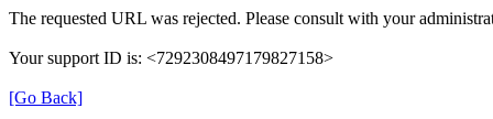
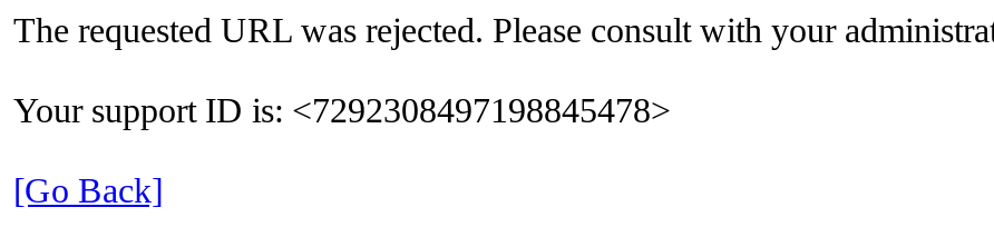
- Your support ID is: <7292308497179827158>
+ Your support ID is: <7292308497198845478>
